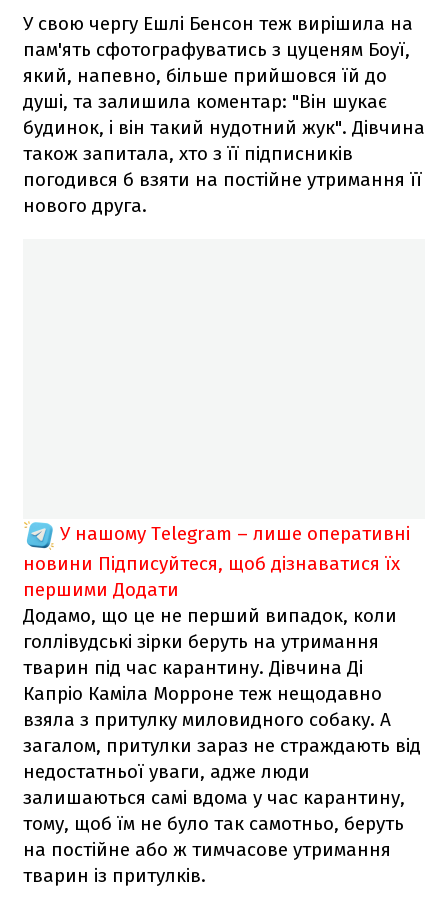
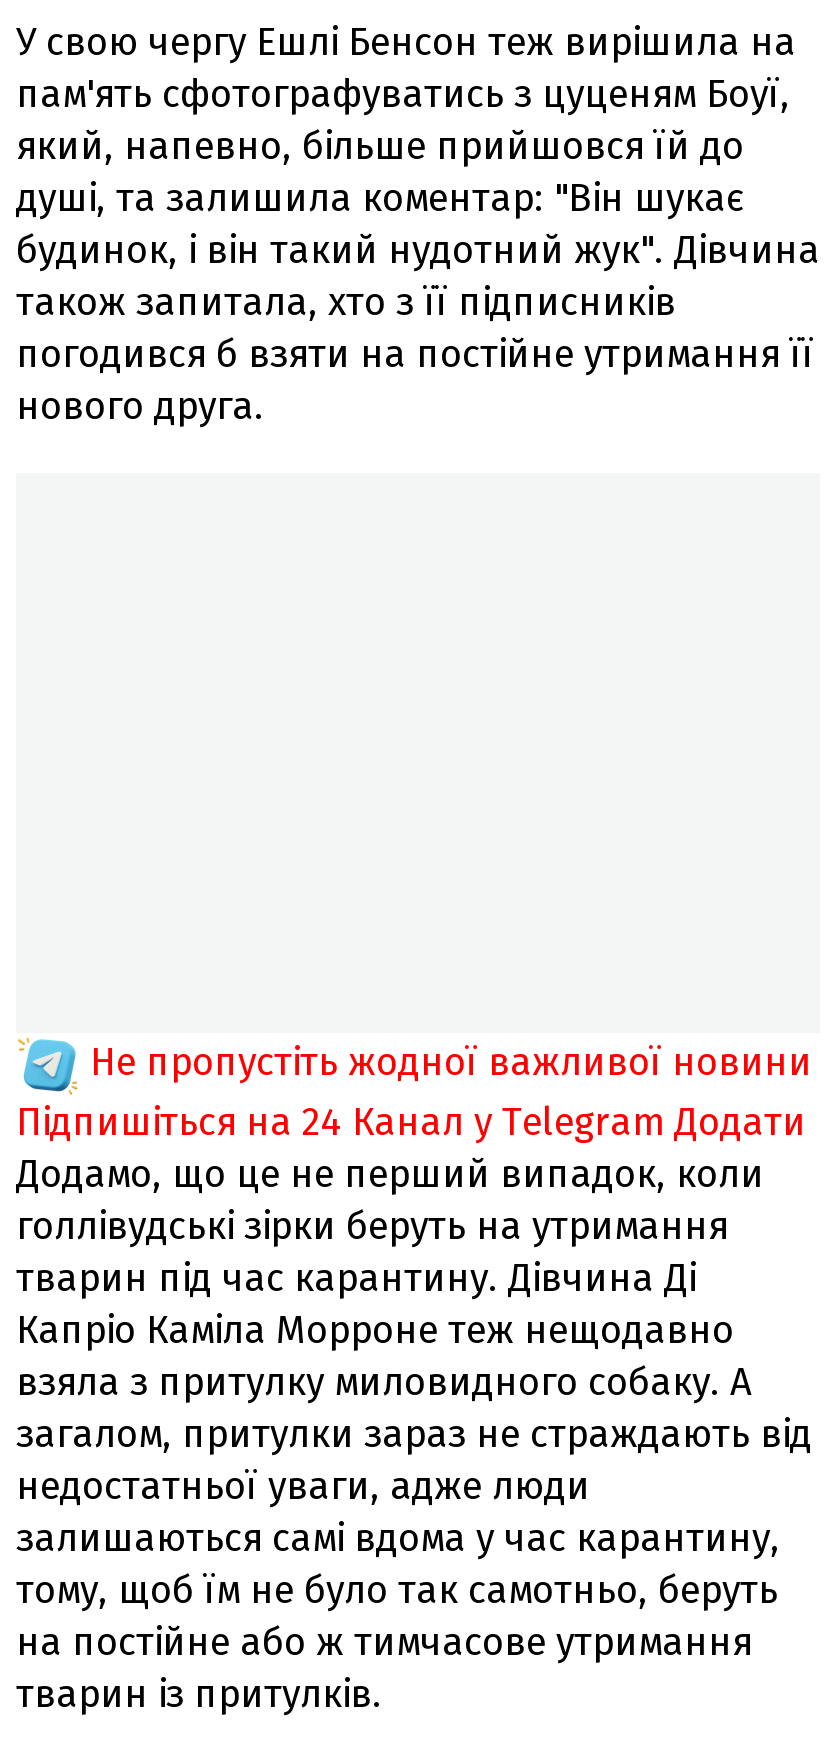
- У нашому Telegram – лише оперативні
- новини Підписуйтеся, щоб дізнаватися їх
- першими Додати
+ Не пропустіть жодної важливої новини
+ Підпишіться на 24 Канал у Telegram Додати
